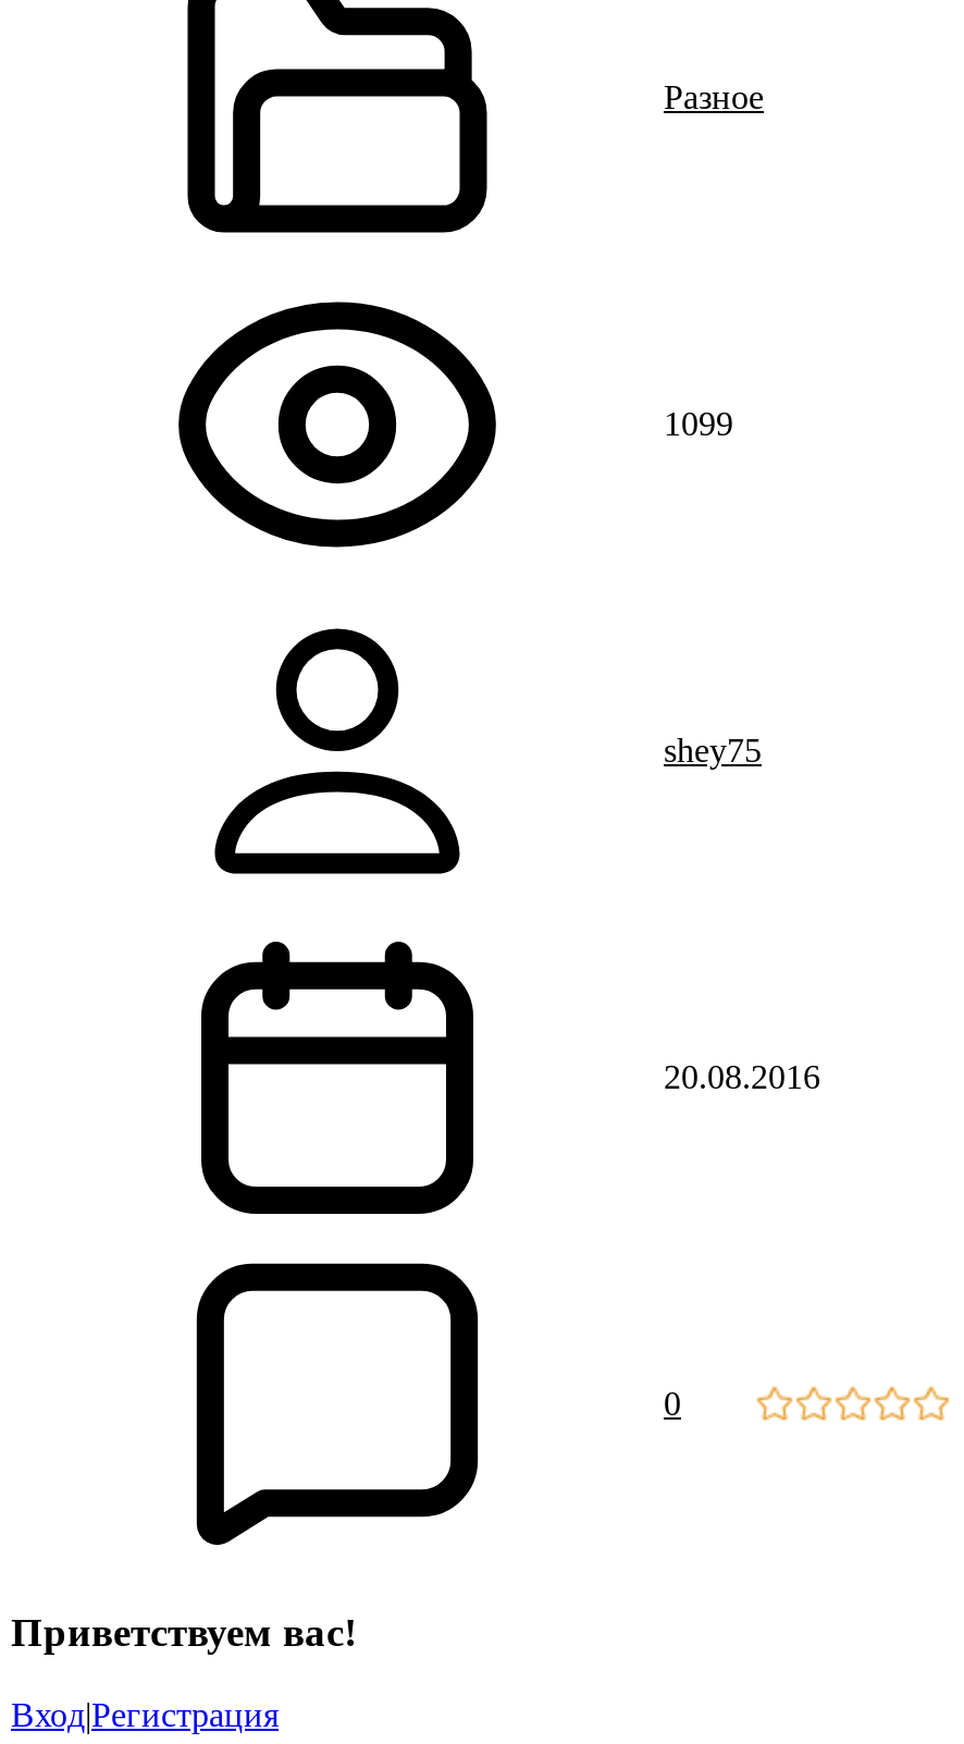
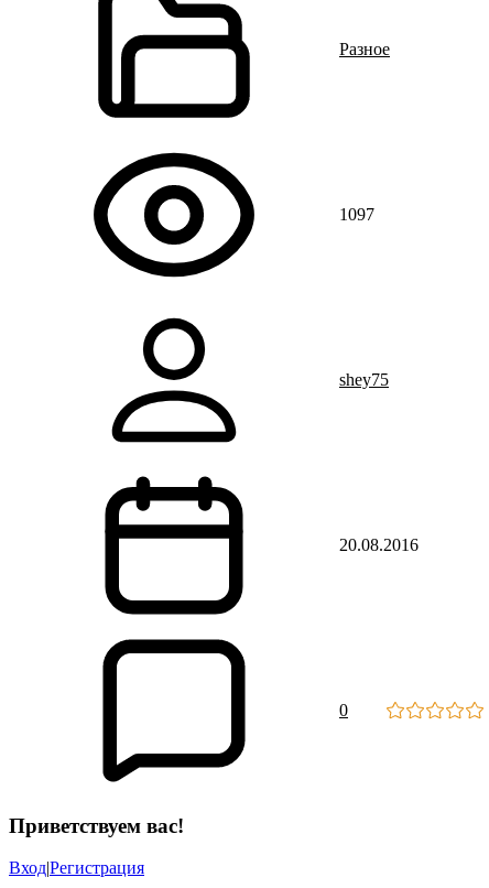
- 1099
+ 1097
